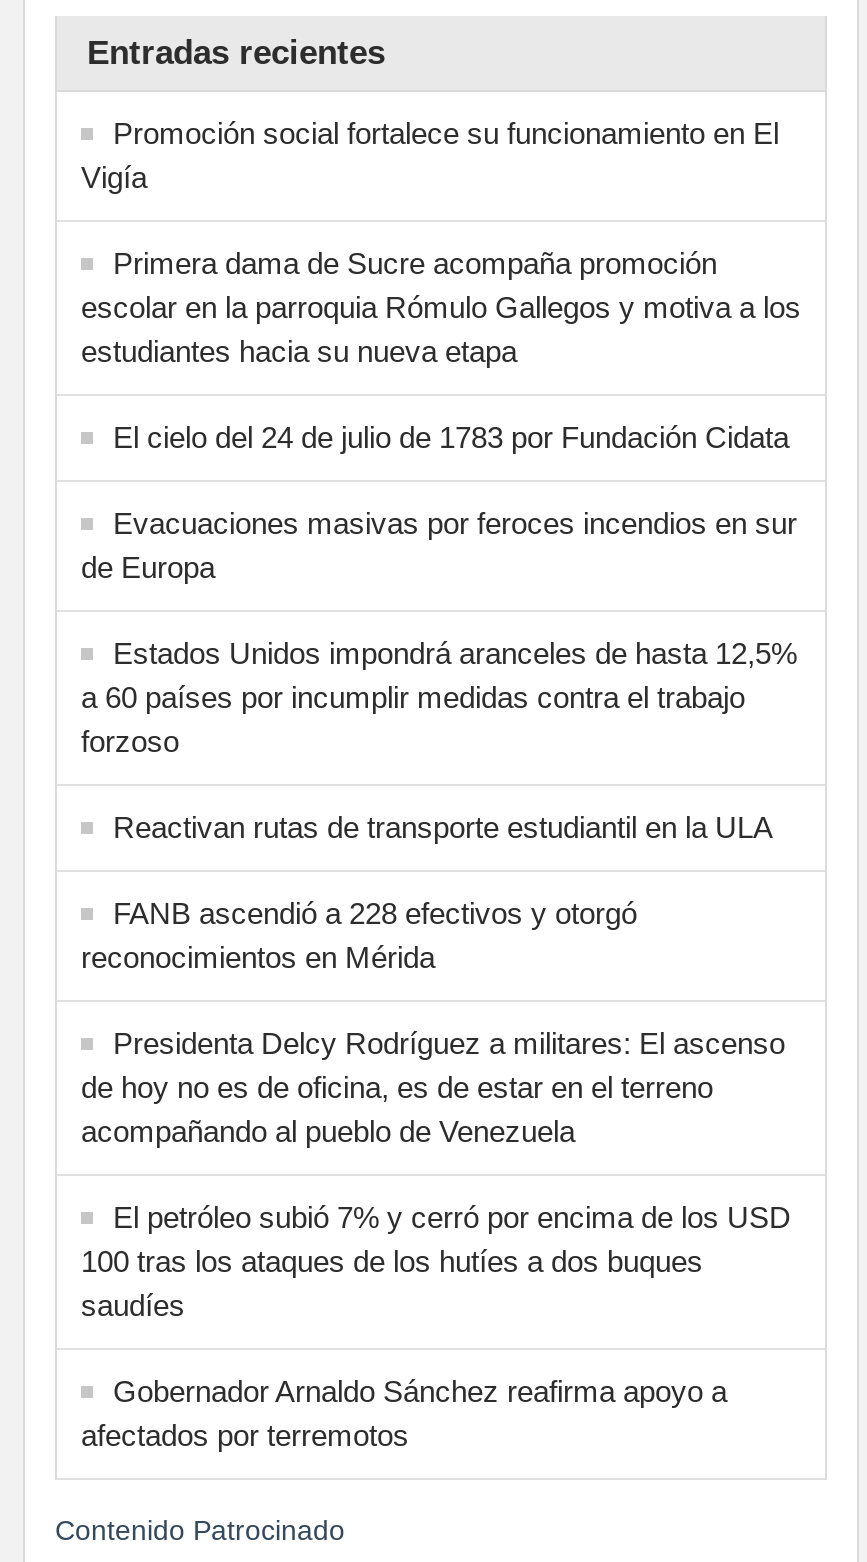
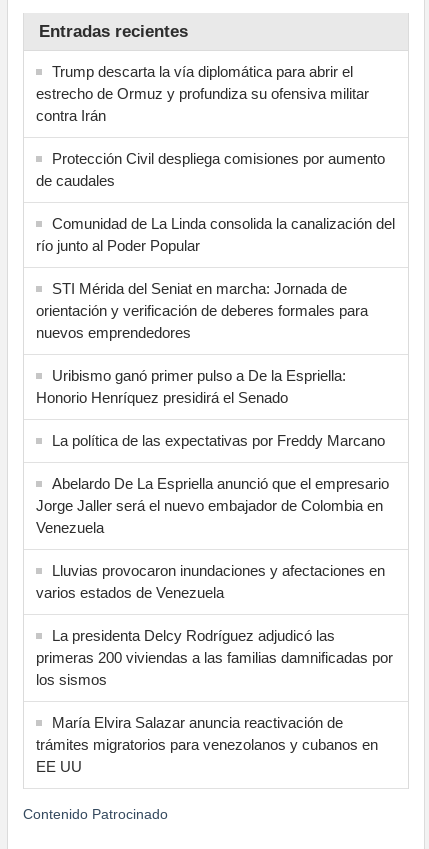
- Promoción social fortalece su funcionamiento en El
- Vigía
+ Trump descarta la vía diplomática para abrir el
+ estrecho de Ormuz y profundiza su ofensiva militar
+ contra Irán

- Primera dama de Sucre acompaña promoción
- escolar en la parroquia Rómulo Gallegos y motiva a los
- estudiantes hacia su nueva etapa
+ Protección Civil despliega comisiones por aumento
+ de caudales

- El cielo del 24 de julio de 1783 por Fundación Cidata
+ Comunidad de La Linda consolida la canalización del
+ río junto al Poder Popular

- Evacuaciones masivas por feroces incendios en sur
- de Europa
+ STI Mérida del Seniat en marcha: Jornada de
+ orientación y verificación de deberes formales para
+ nuevos emprendedores

- Estados Unidos impondrá aranceles de hasta 12,5%
- a 60 países por incumplir medidas contra el trabajo
- forzoso
+ Uribismo ganó primer pulso a De la Espriella:
+ Honorio Henríquez presidirá el Senado

- Reactivan rutas de transporte estudiantil en la ULA
+ La política de las expectativas por Freddy Marcano

- FANB ascendió a 228 efectivos y otorgó
- reconocimientos en Mérida
+ Abelardo De La Espriella anunció que el empresario
+ Jorge Jaller será el nuevo embajador de Colombia en
+ Venezuela

- Presidenta Delcy Rodríguez a militares: El ascenso
- de hoy no es de oficina, es de estar en el terreno
- acompañando al pueblo de Venezuela
+ Lluvias provocaron inundaciones y afectaciones en
+ varios estados de Venezuela

- El petróleo subió 7% y cerró por encima de los USD
- 100 tras los ataques de los hutíes a dos buques
- saudíes
+ La presidenta Delcy Rodríguez adjudicó las
+ primeras 200 viviendas a las familias damnificadas por
+ los sismos

- Gobernador Arnaldo Sánchez reafirma apoyo a
- afectados por terremotos
+ María Elvira Salazar anuncia reactivación de
+ trámites migratorios para venezolanos y cubanos en
+ EE UU
